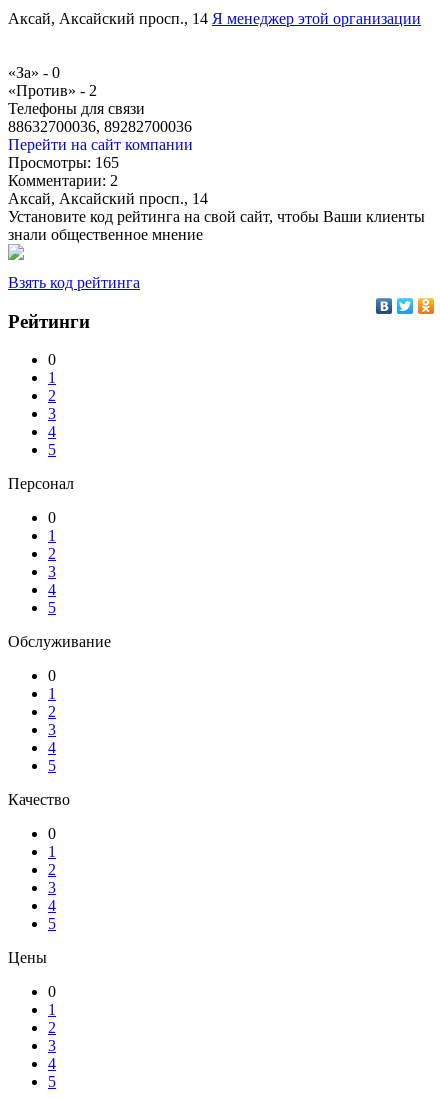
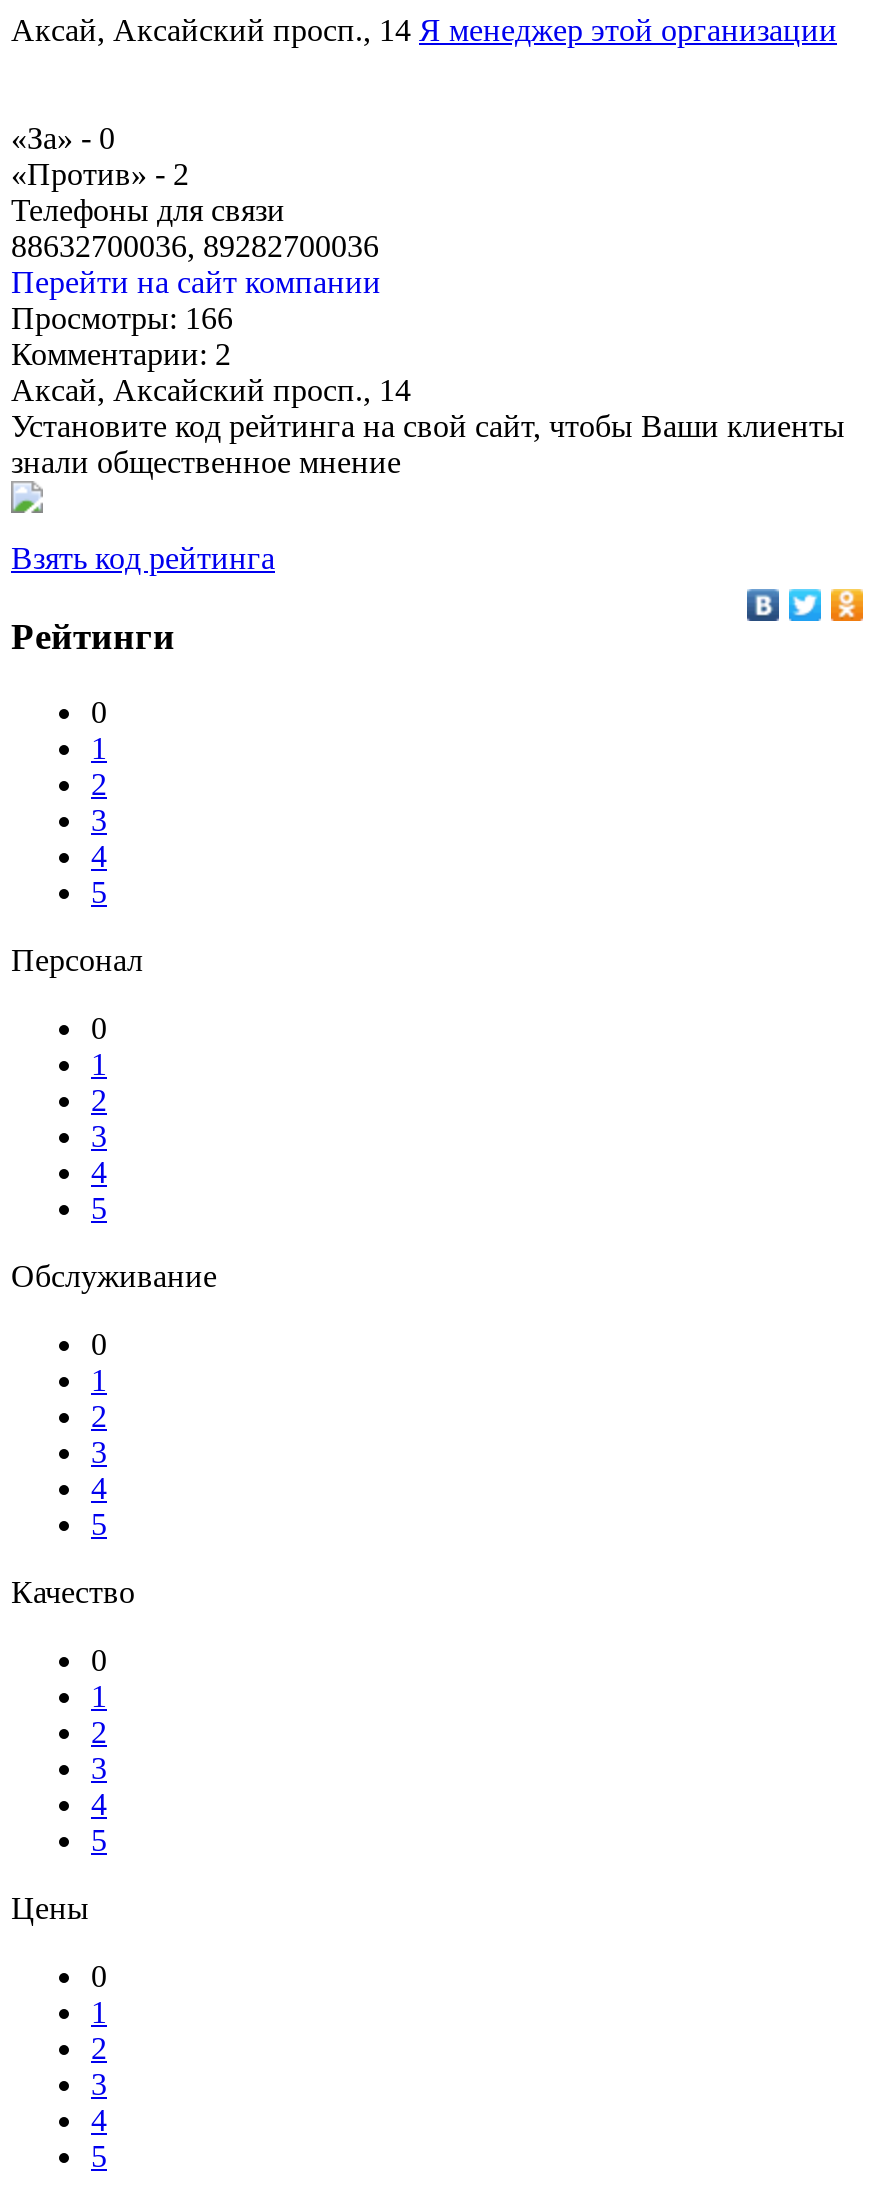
- Просмотры: 165
+ Просмотры: 166
